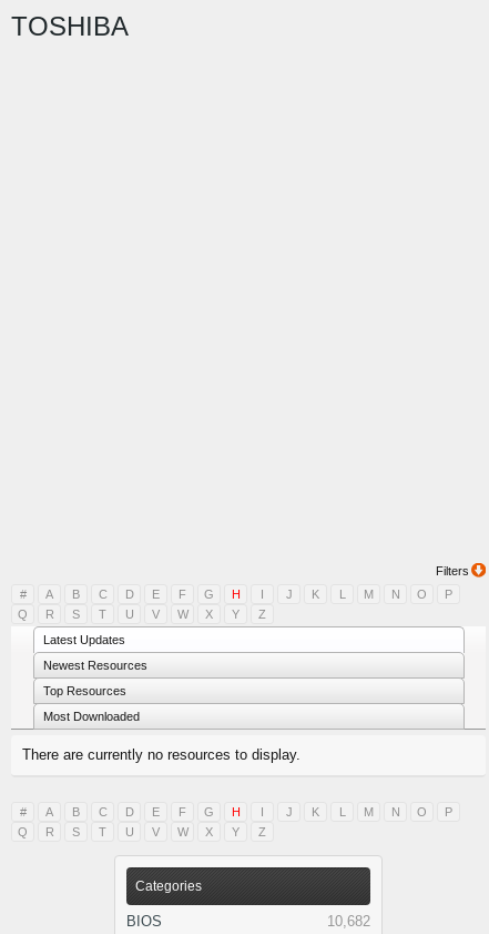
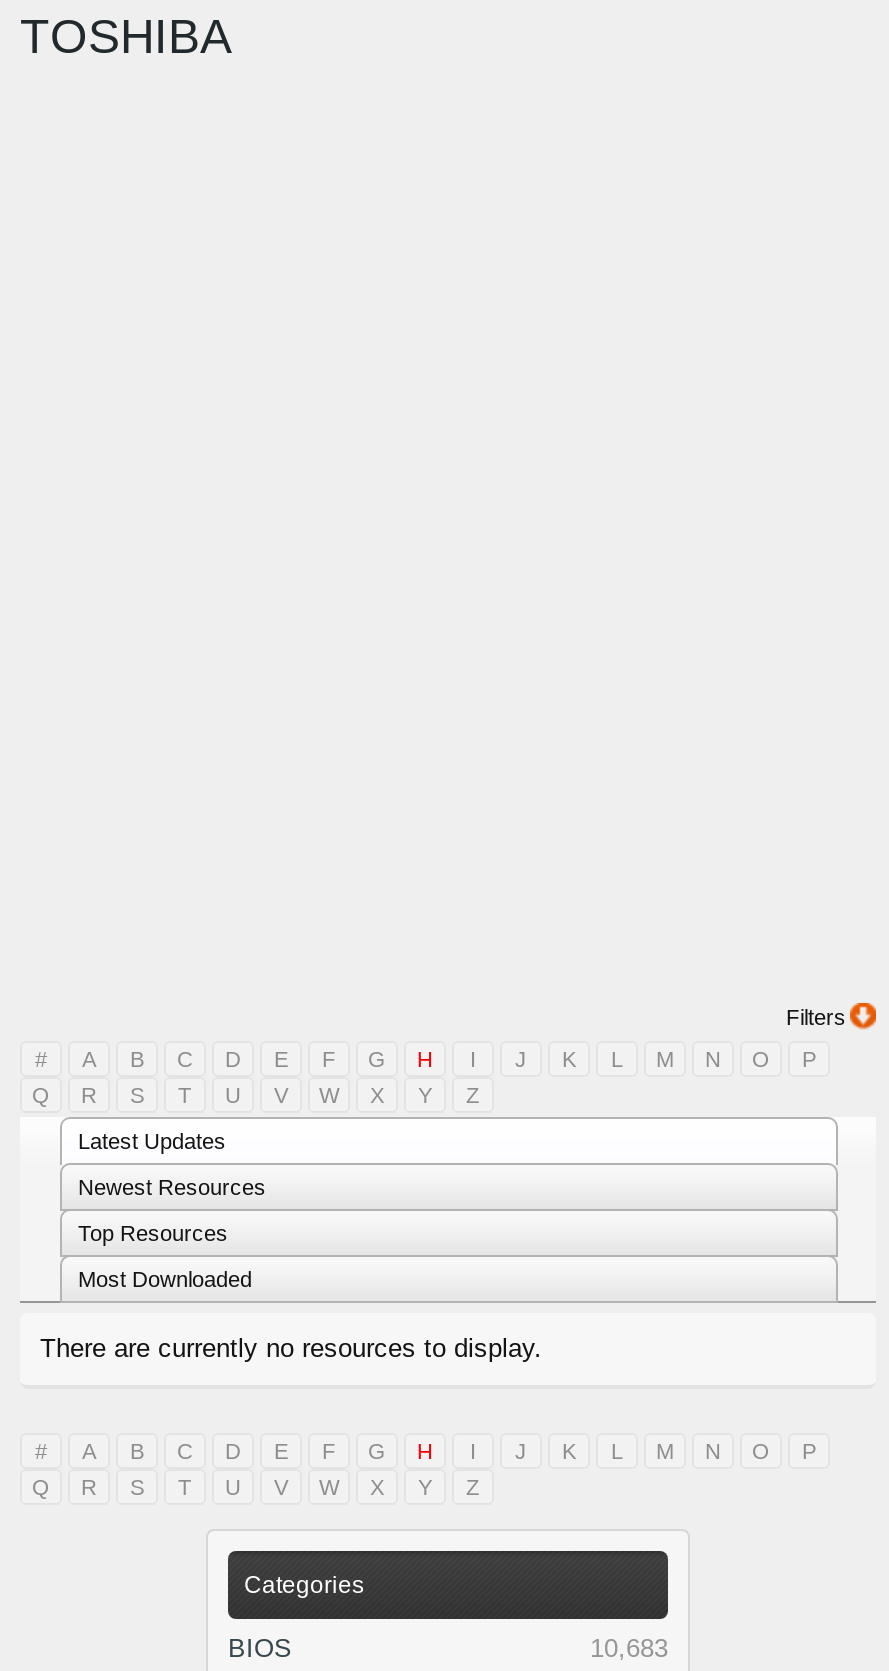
- 10,682
+ 10,683
